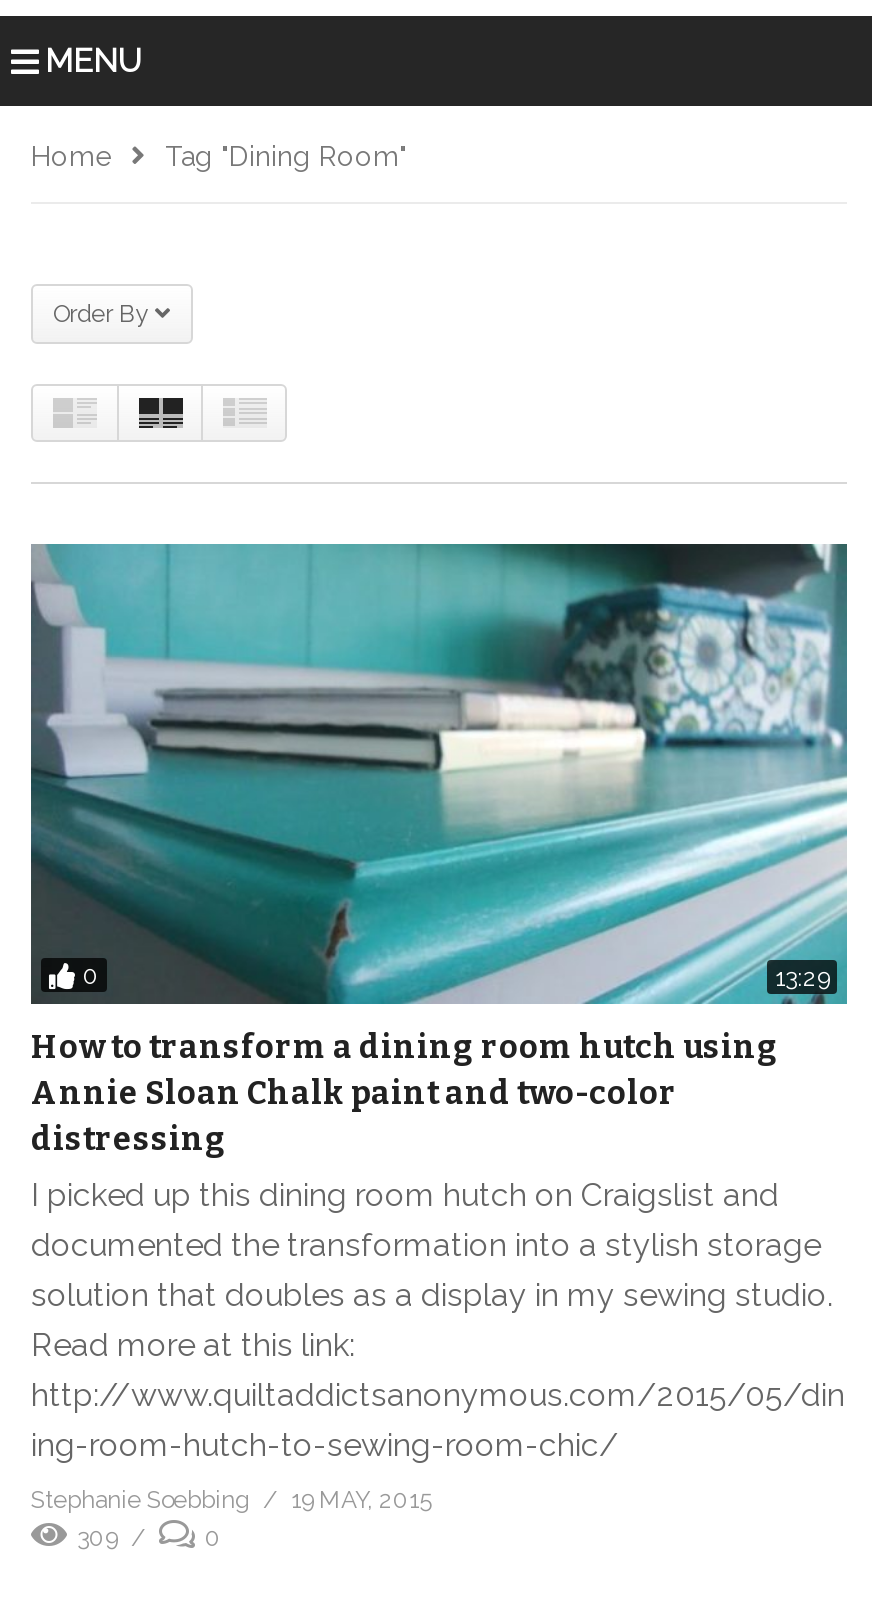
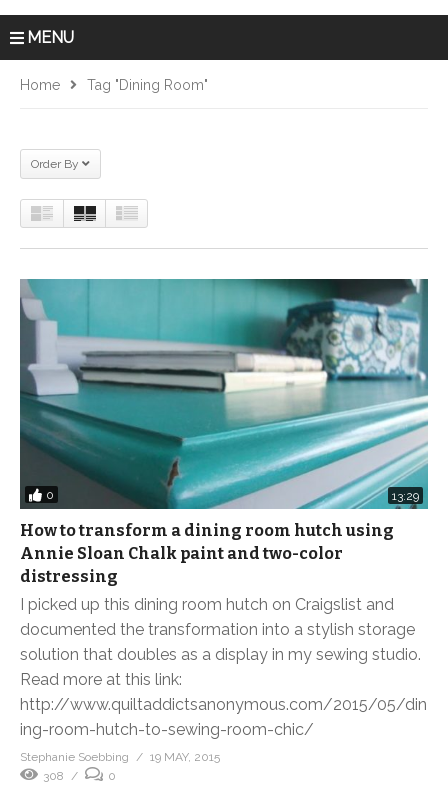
- 309
+ 308
